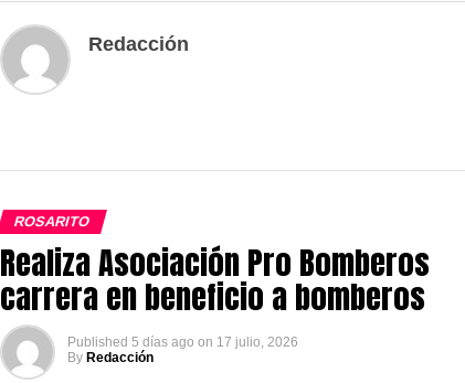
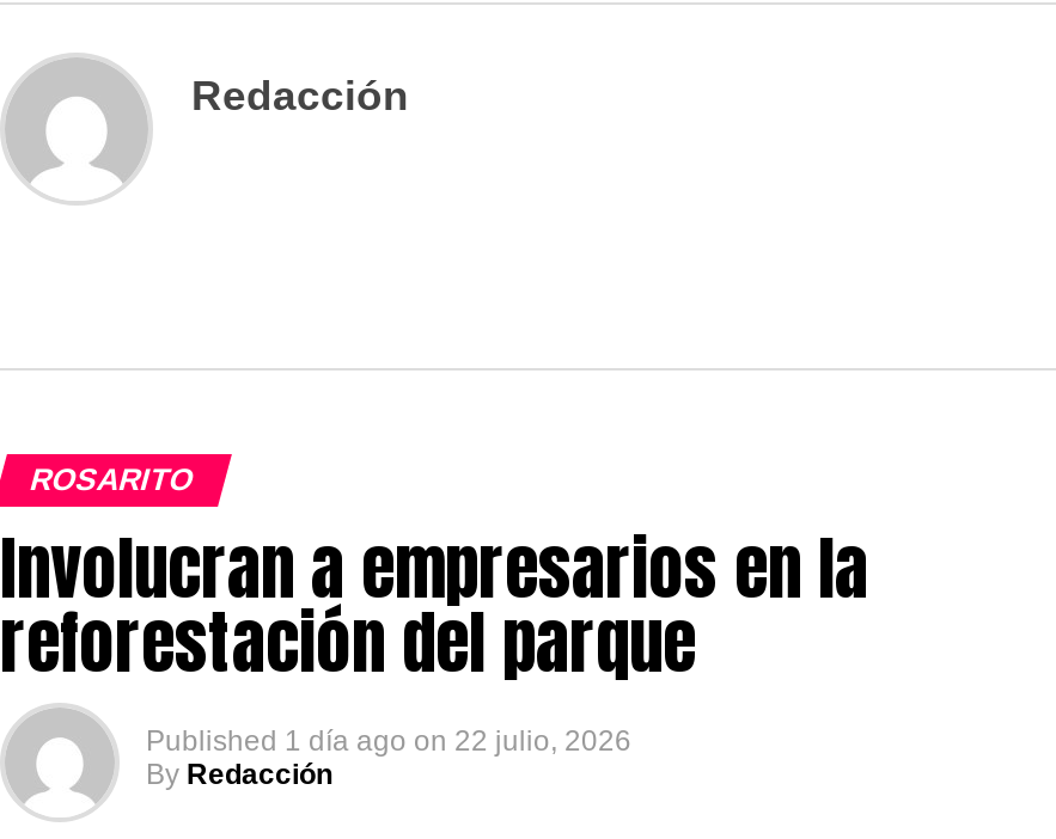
- Realiza Asociación Pro Bomberos
- carrera en beneficio a bomberos
- Published 5 días ago on 17 julio, 2026
+ Involucran a empresarios en la
+ reforestación del parque
+ Published 1 día ago on 22 julio, 2026
